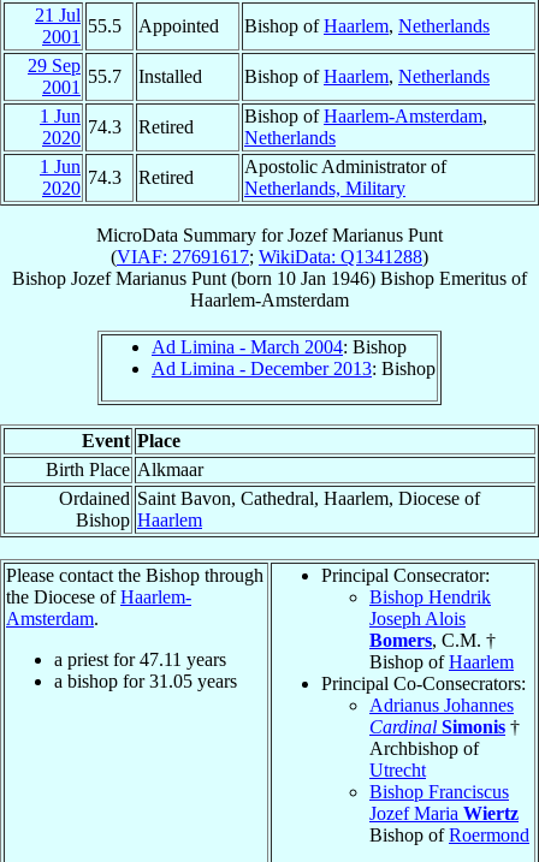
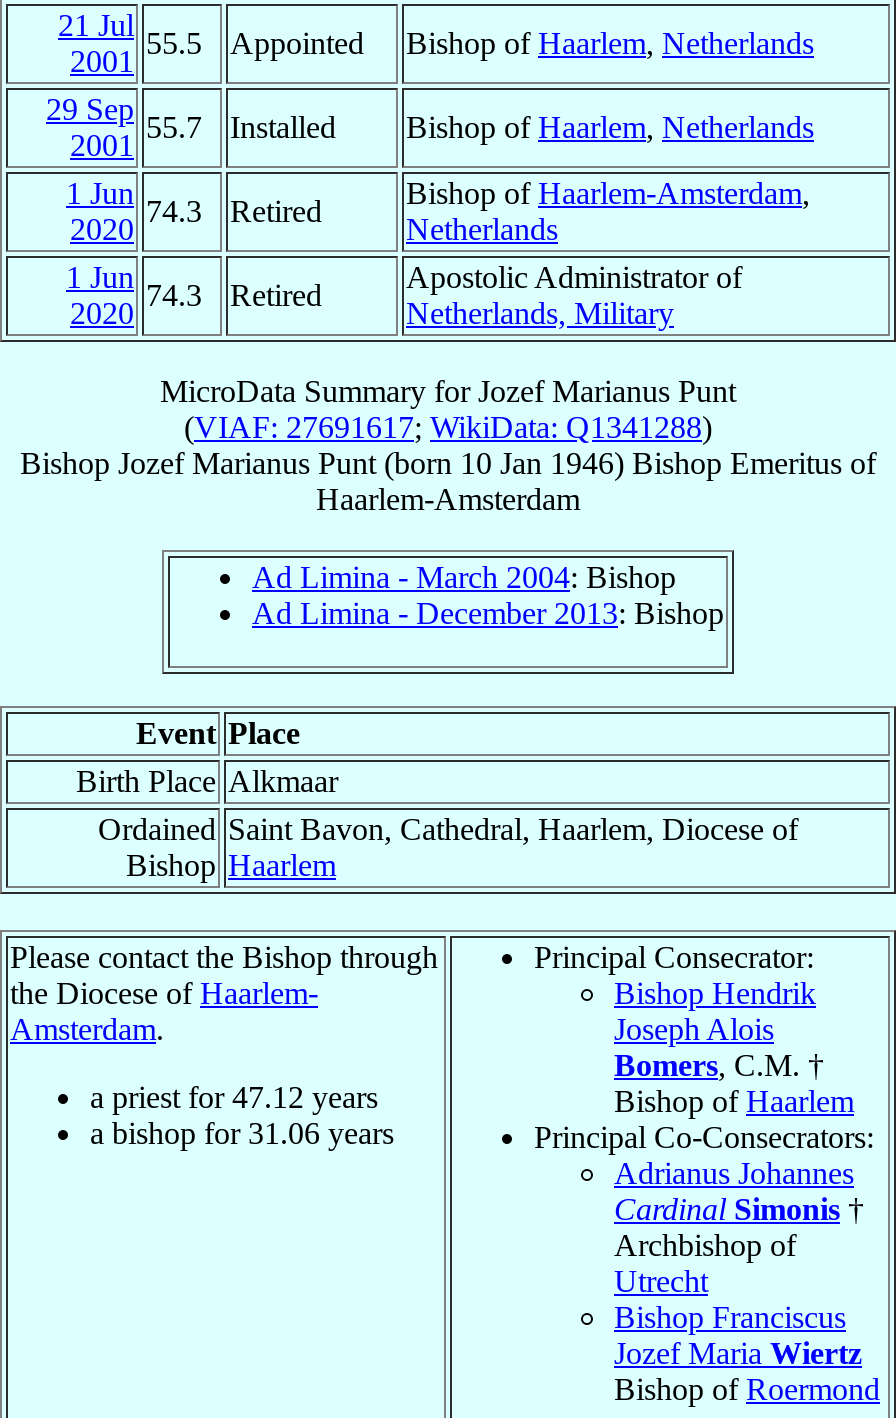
- a priest for 47.11 years
+ a priest for 47.12 years

- a bishop for 31.05 years
+ a bishop for 31.06 years
